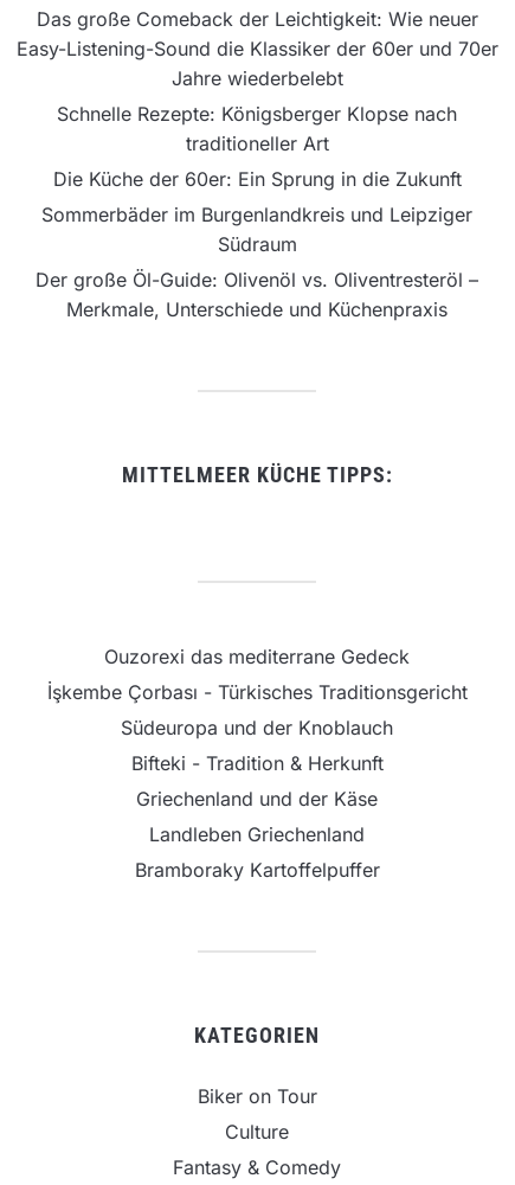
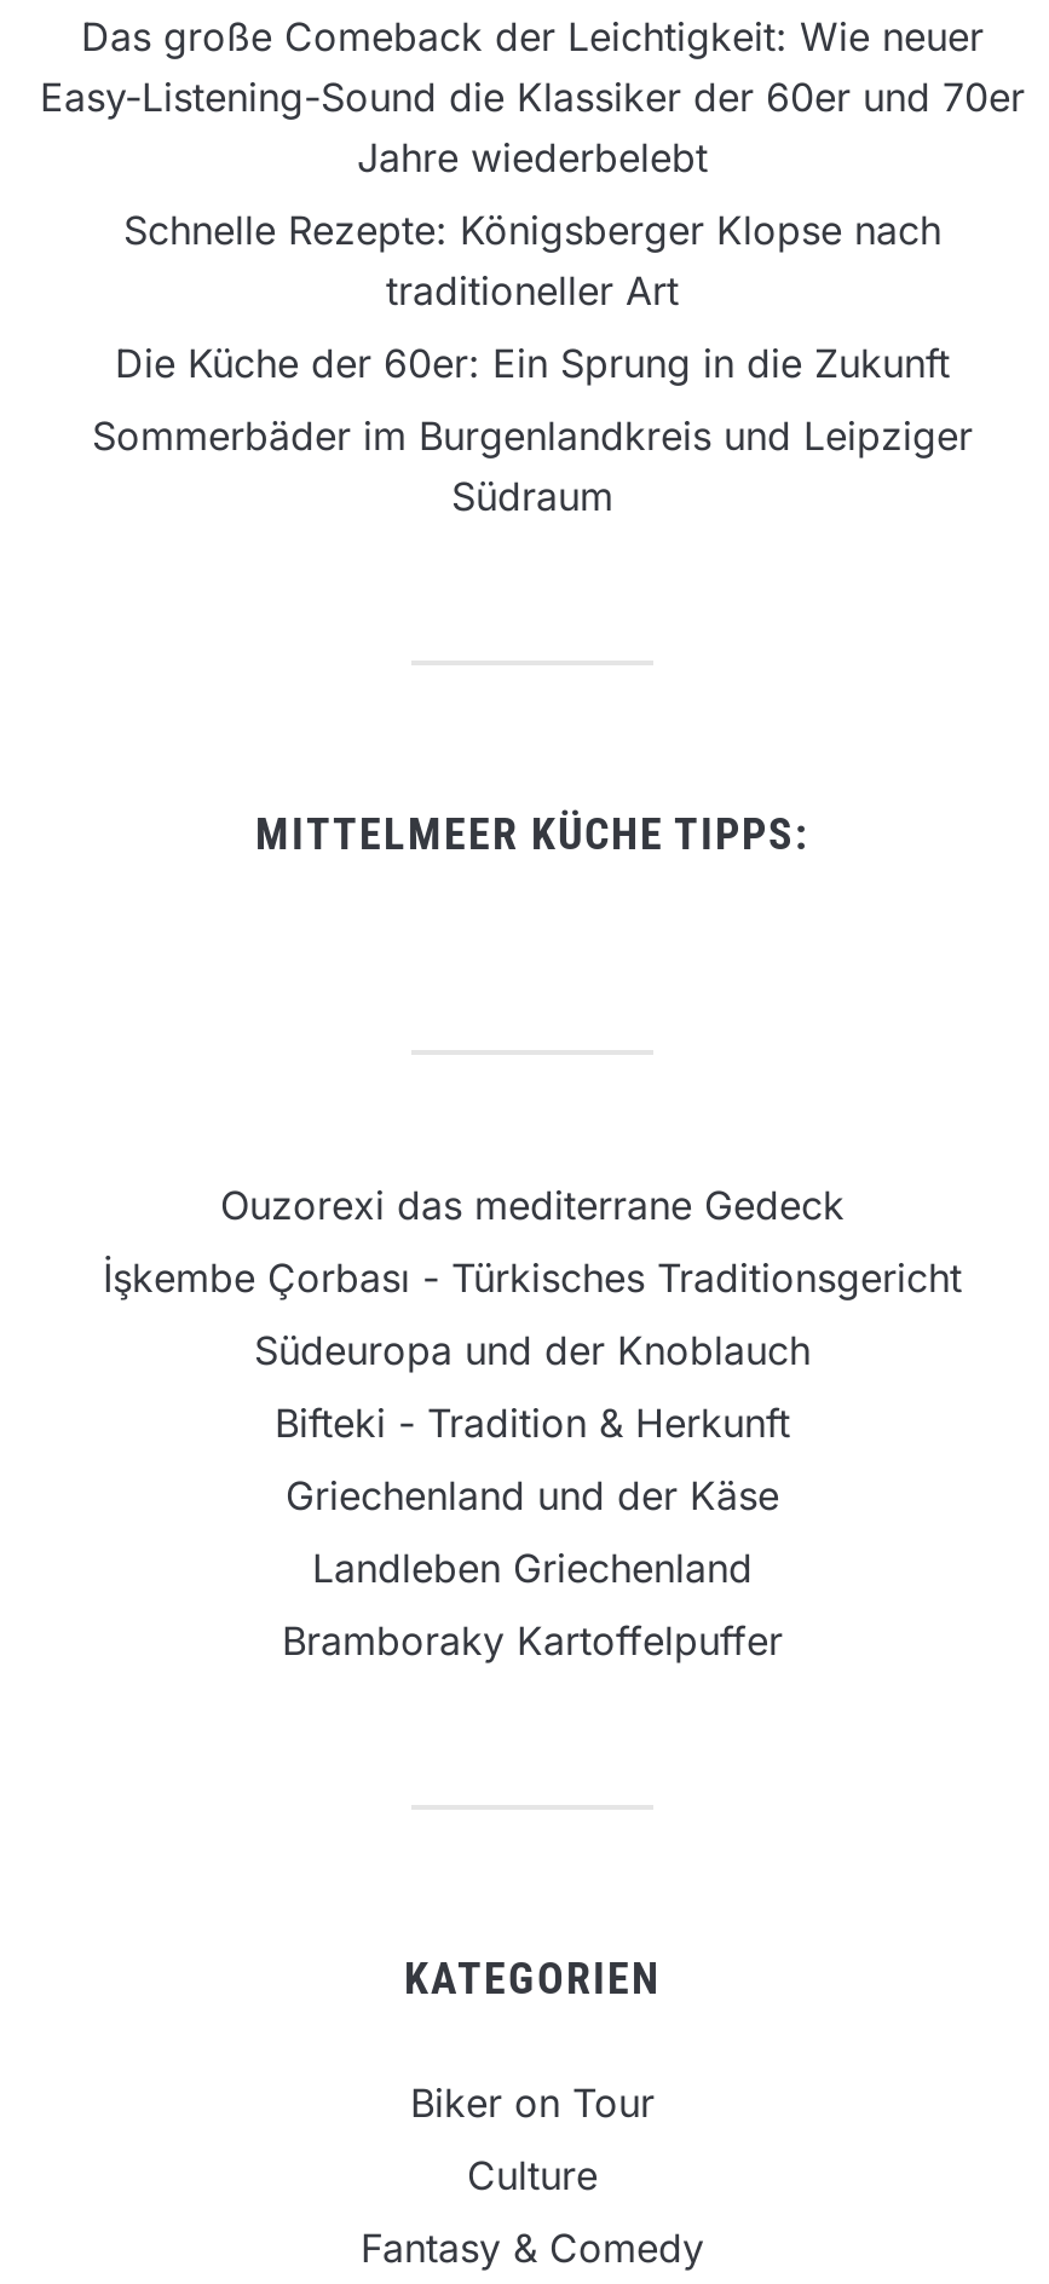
- Der große Öl-Guide: Olivenöl vs. Oliventresteröl –
- Merkmale, Unterschiede und Küchenpraxis
